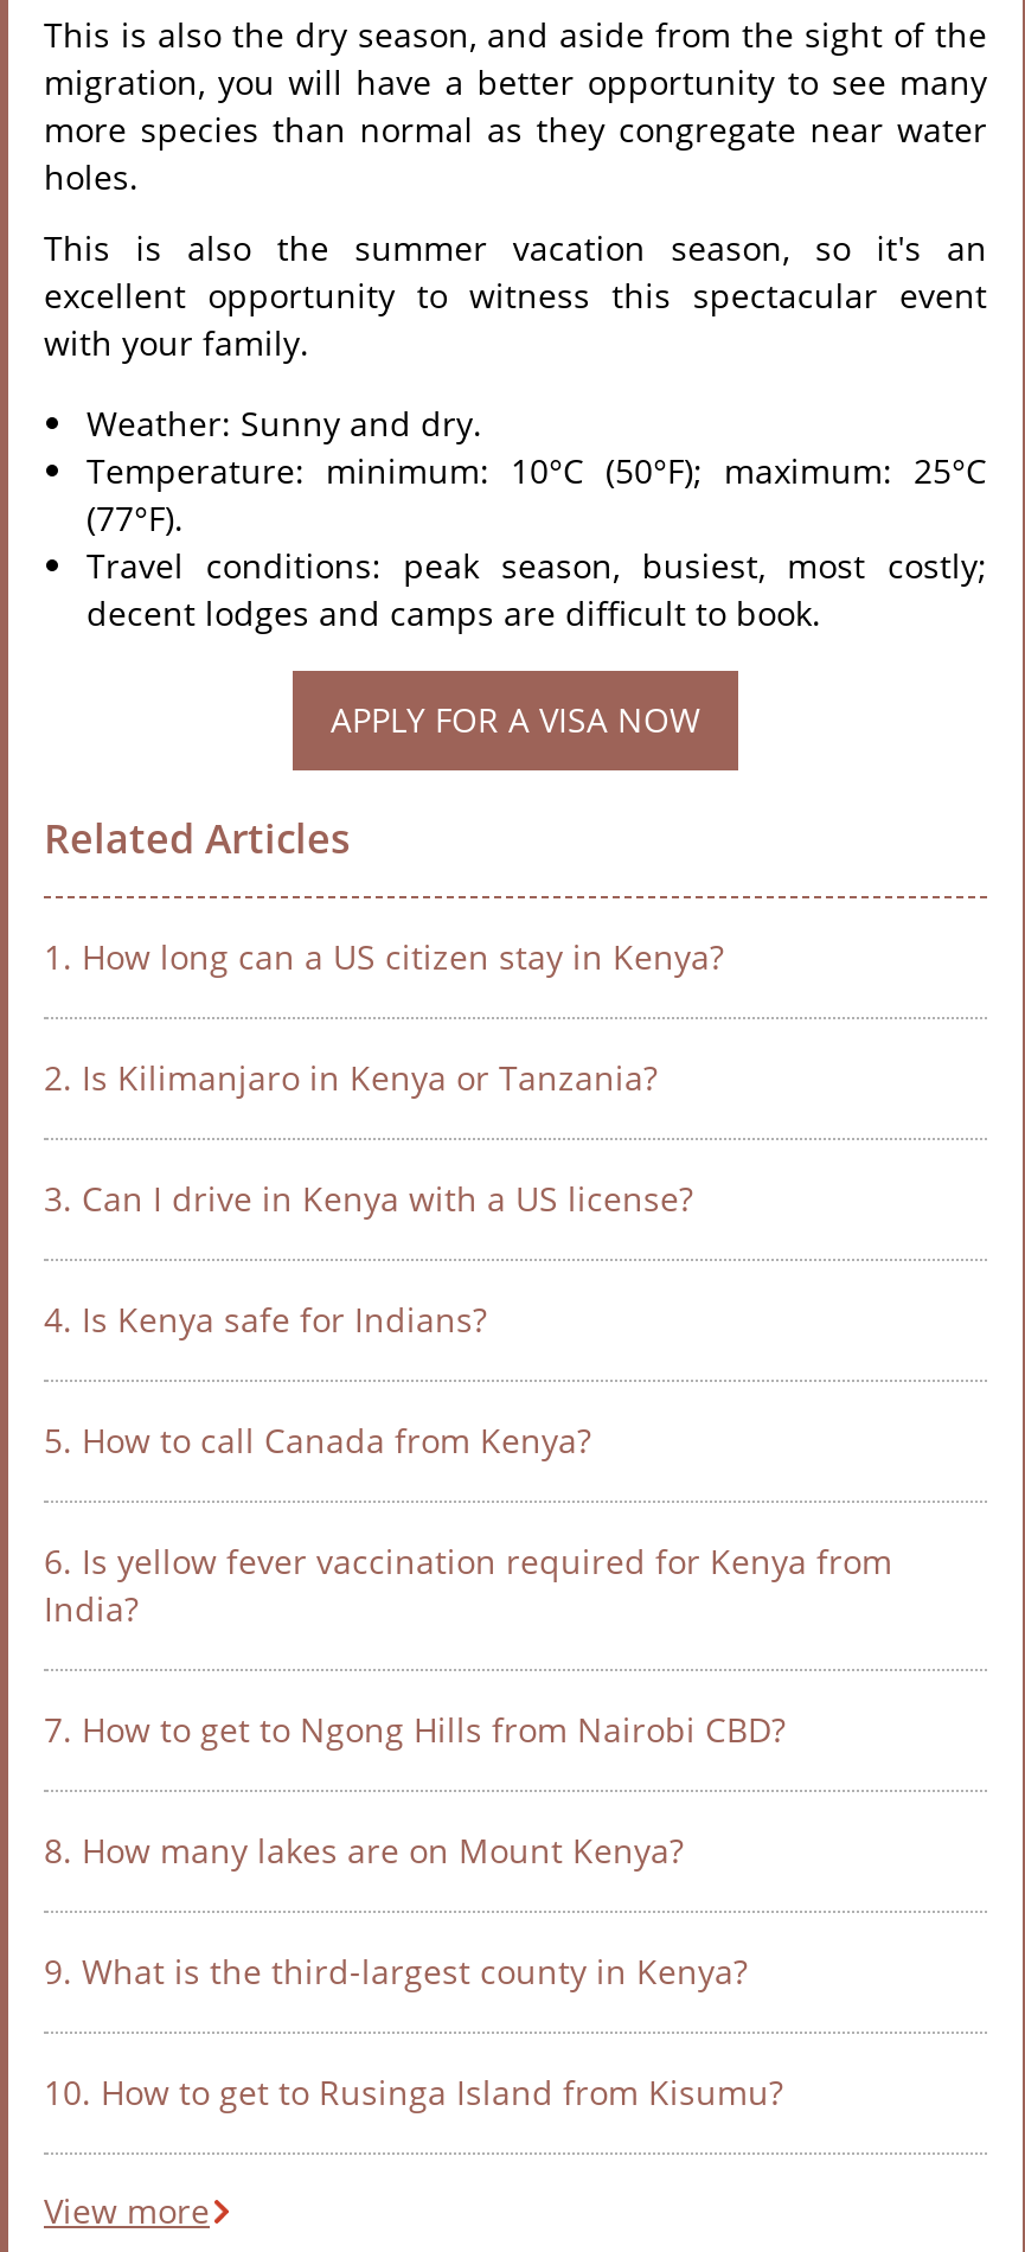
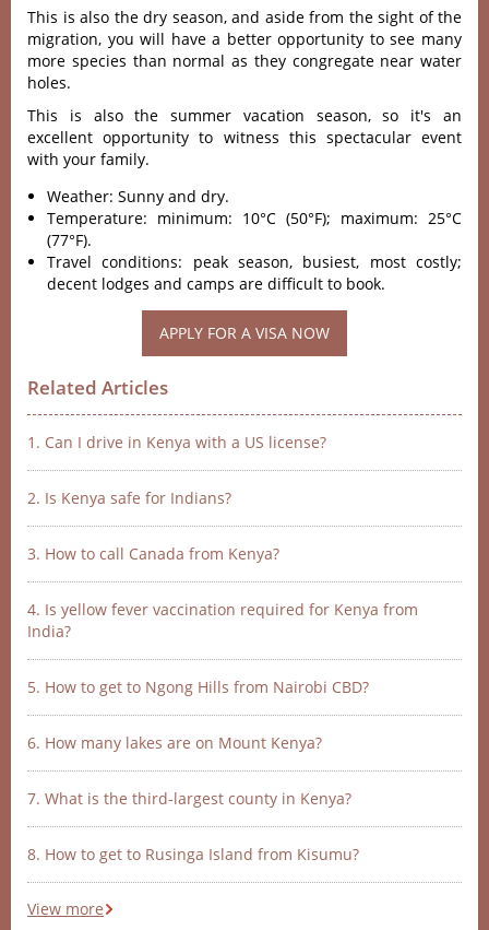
- 1. How long can a US citizen stay in Kenya?
- 2. Is Kilimanjaro in Kenya or Tanzania?
- 3. Can I drive in Kenya with a US license?
- 4. Is Kenya safe for Indians?
- 5. How to call Canada from Kenya?
- 6. Is yellow fever vaccination required for Kenya from
+ 1. Can I drive in Kenya with a US license?
+ 2. Is Kenya safe for Indians?
+ 3. How to call Canada from Kenya?
+ 4. Is yellow fever vaccination required for Kenya from

- 7. How to get to Ngong Hills from Nairobi CBD?
+ 5. How to get to Ngong Hills from Nairobi CBD?

- 8. How many lakes are on Mount Kenya?
+ 6. How many lakes are on Mount Kenya?

- 9. What is the third-largest county in Kenya?
+ 7. What is the third-largest county in Kenya?

- 10. How to get to Rusinga Island from Kisumu?
+ 8. How to get to Rusinga Island from Kisumu?
